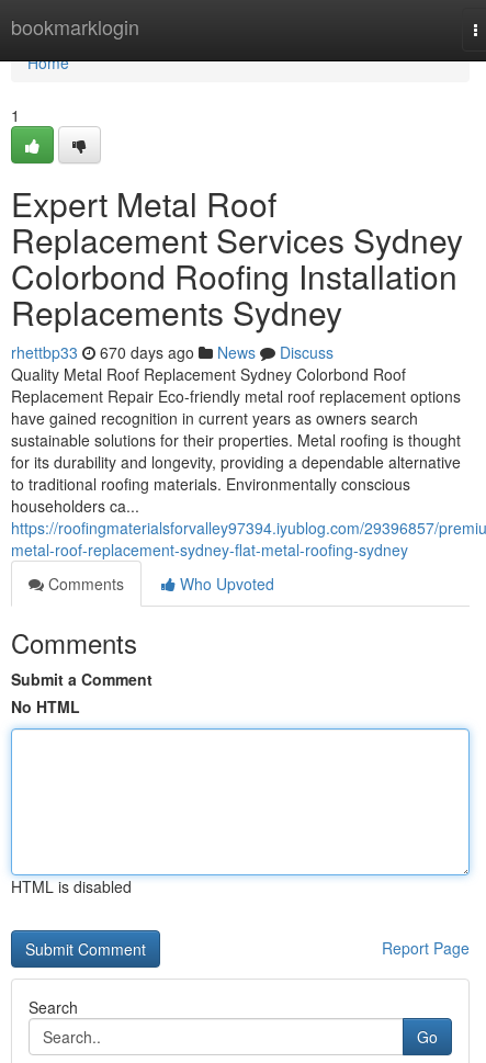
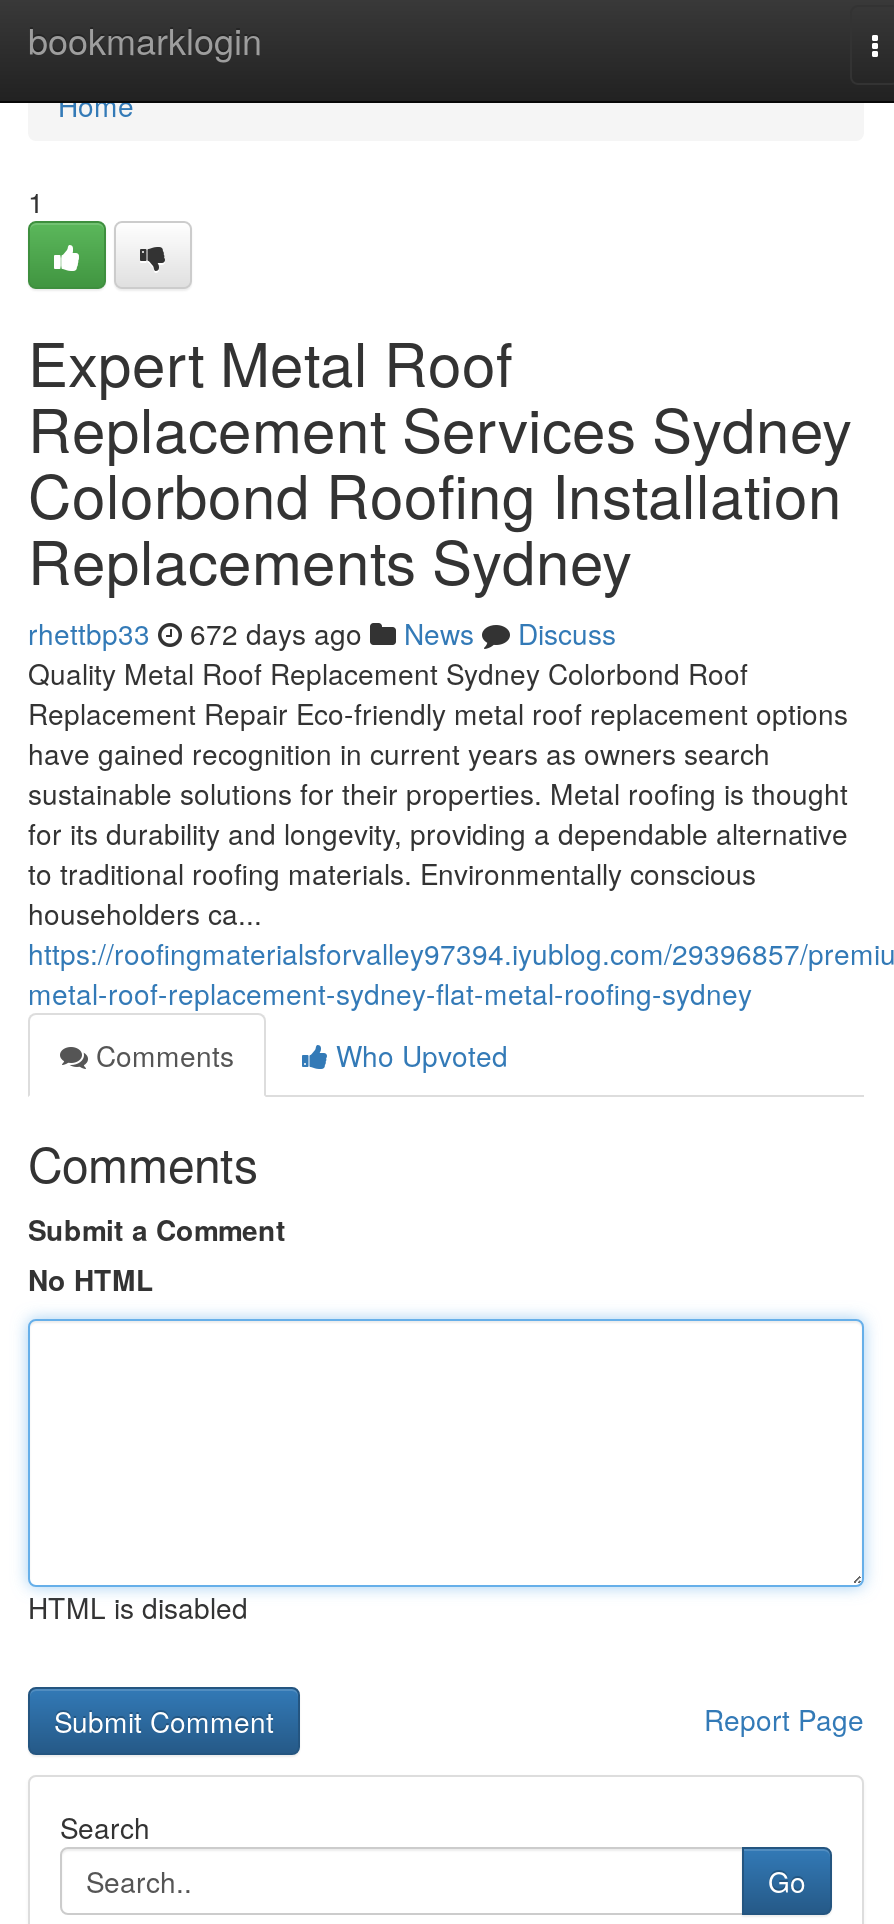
- rhettbp33 670 days ago News Discuss
+ rhettbp33 672 days ago News Discuss
